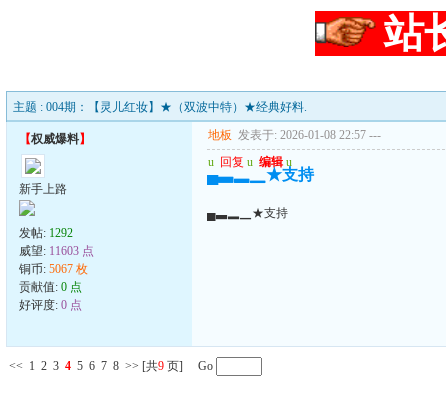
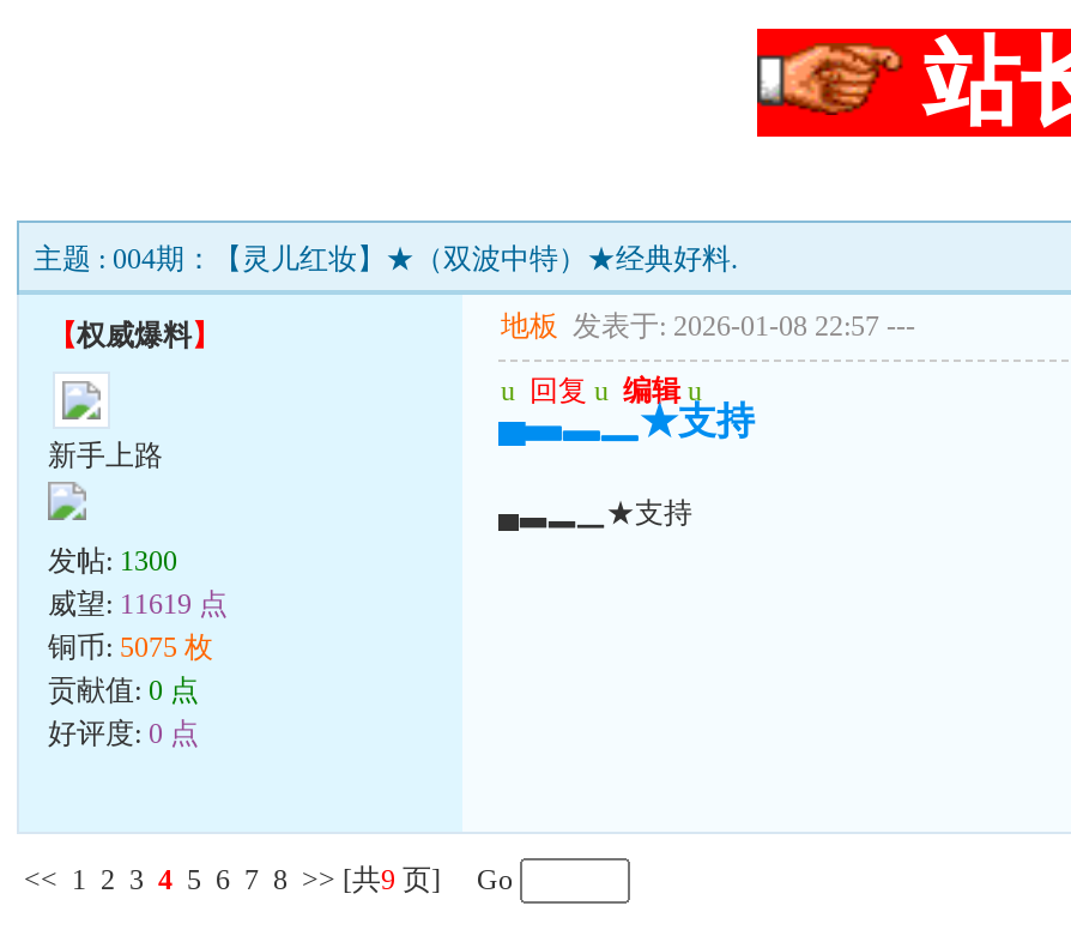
- 发帖: 1292
+ 发帖: 1300

- 威望: 11603 点
+ 威望: 11619 点

- 铜币: 5067 枚
+ 铜币: 5075 枚
